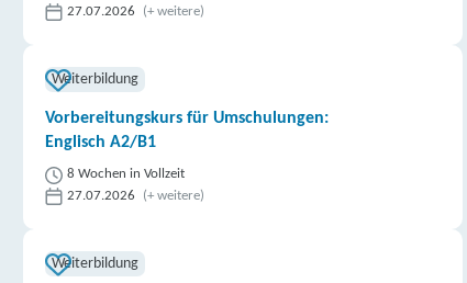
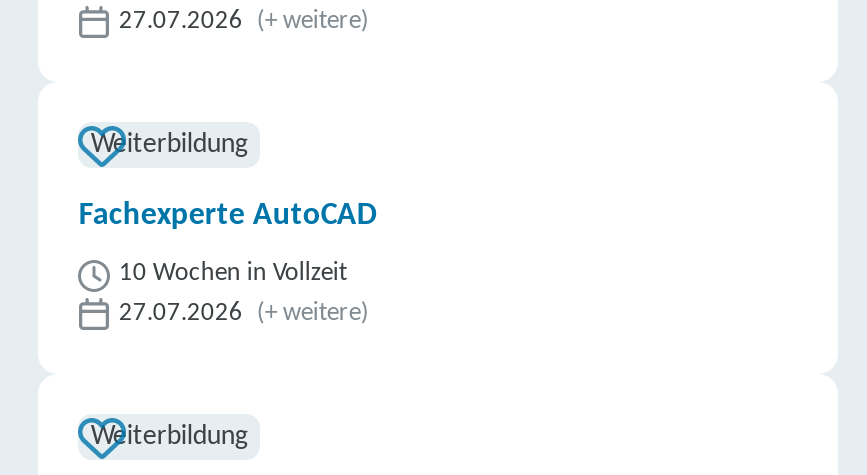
- Vorbereitungskurs für Umschulungen:
- Englisch A2/B1
+ Fachexperte AutoCAD

- 8 Wochen in Vollzeit
+ 10 Wochen in Vollzeit
